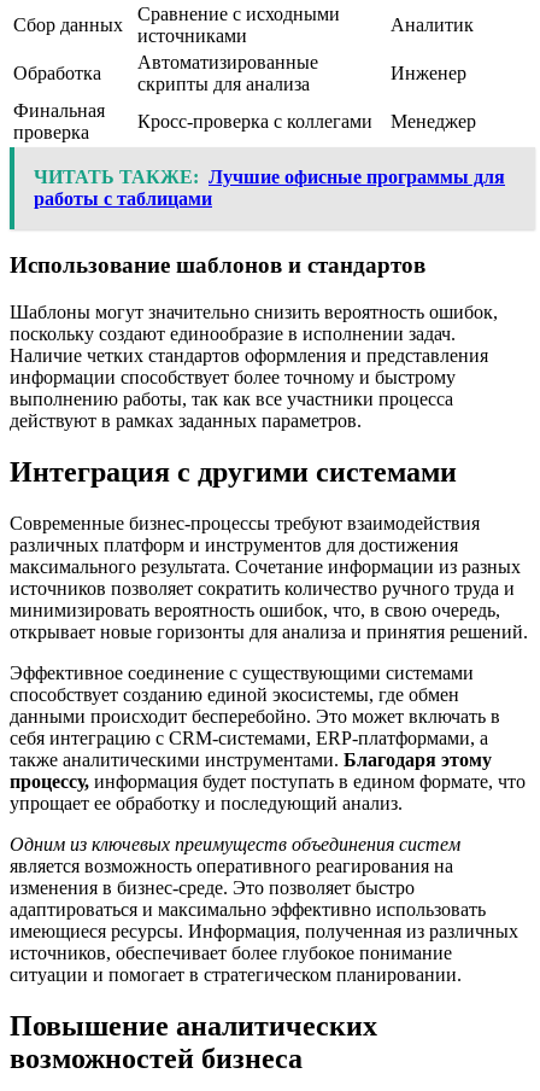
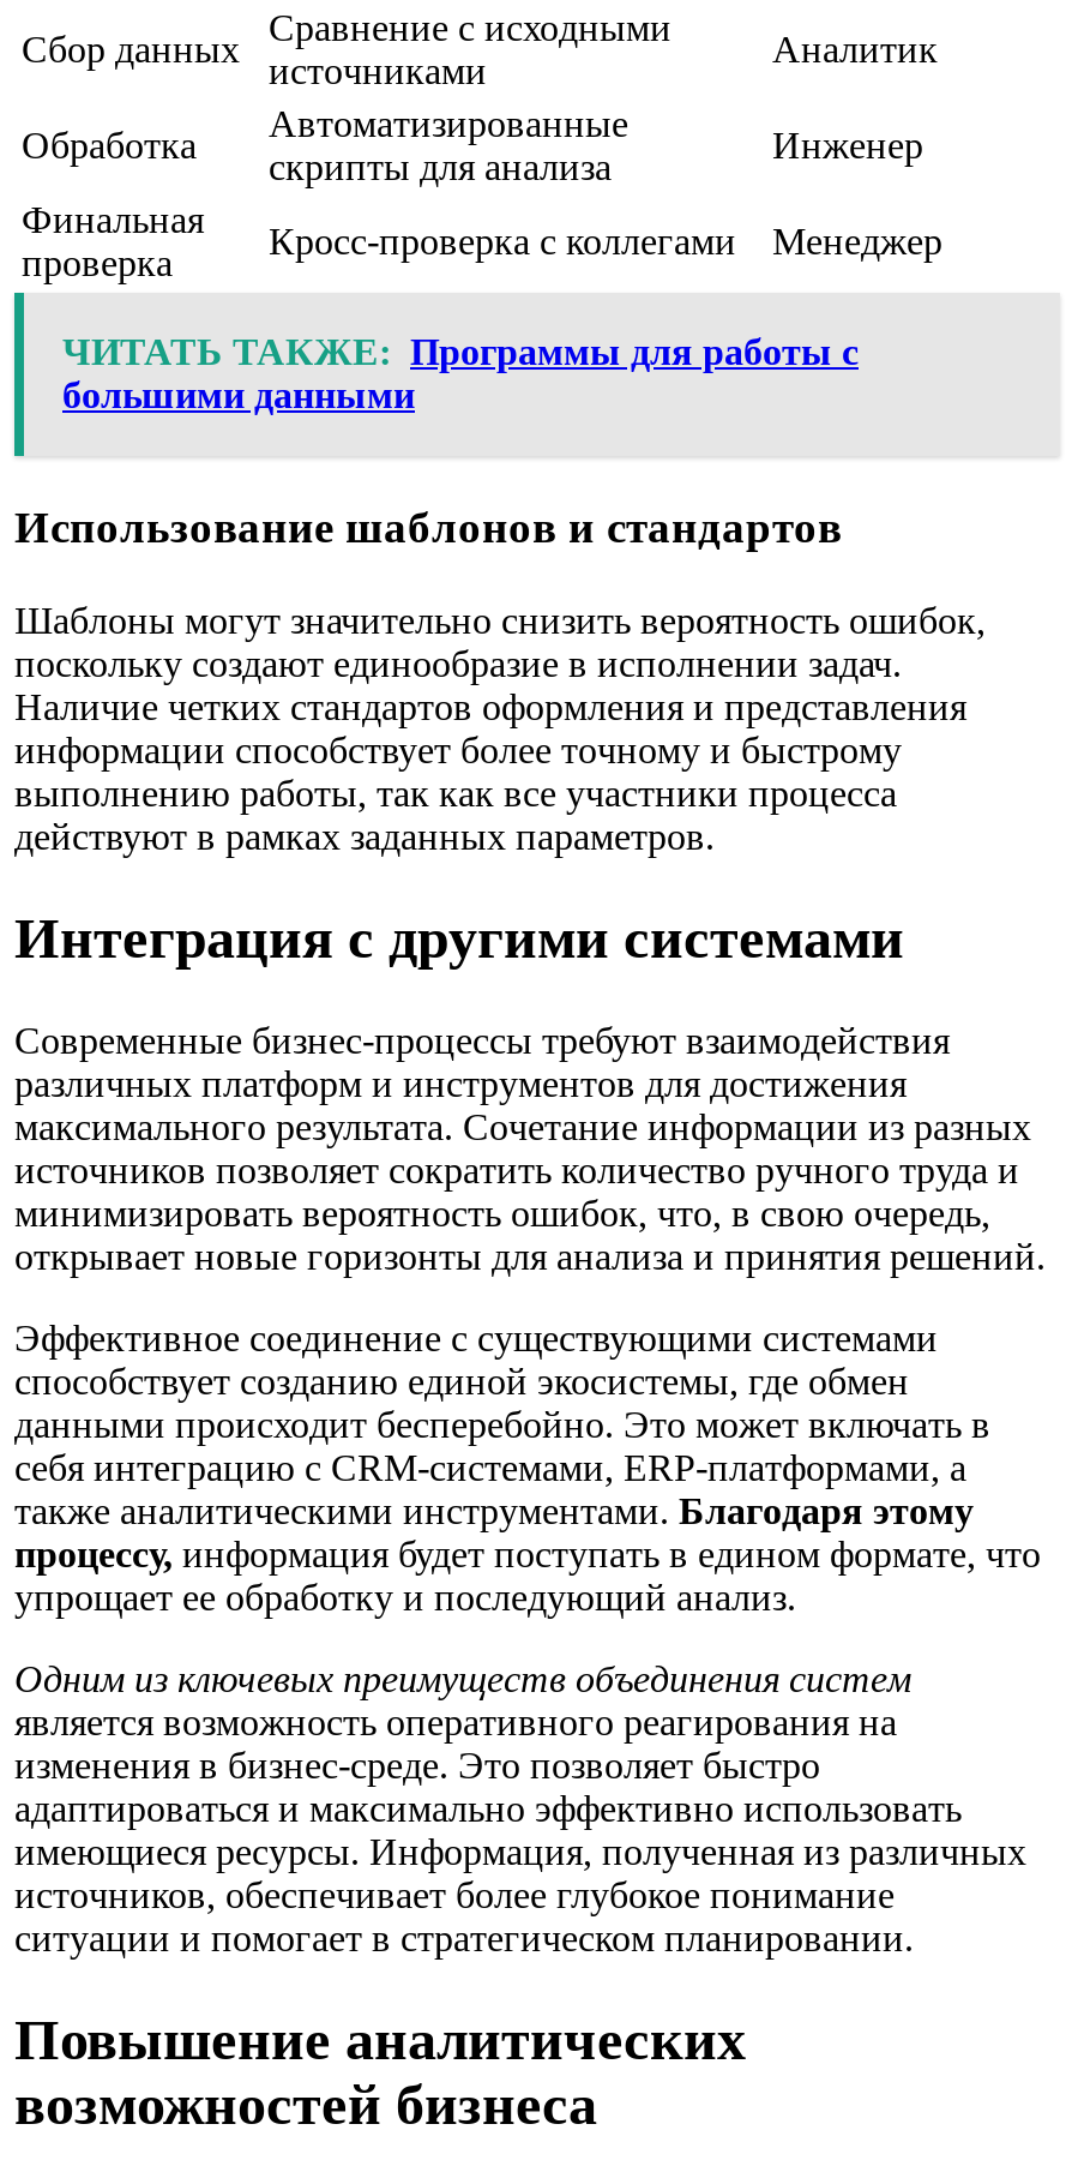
- ЧИТАТЬ ТАКЖЕ: Лучшие офисные программы для
- работы с таблицами
+ ЧИТАТЬ ТАКЖЕ: Программы для работы с
+ большими данными
